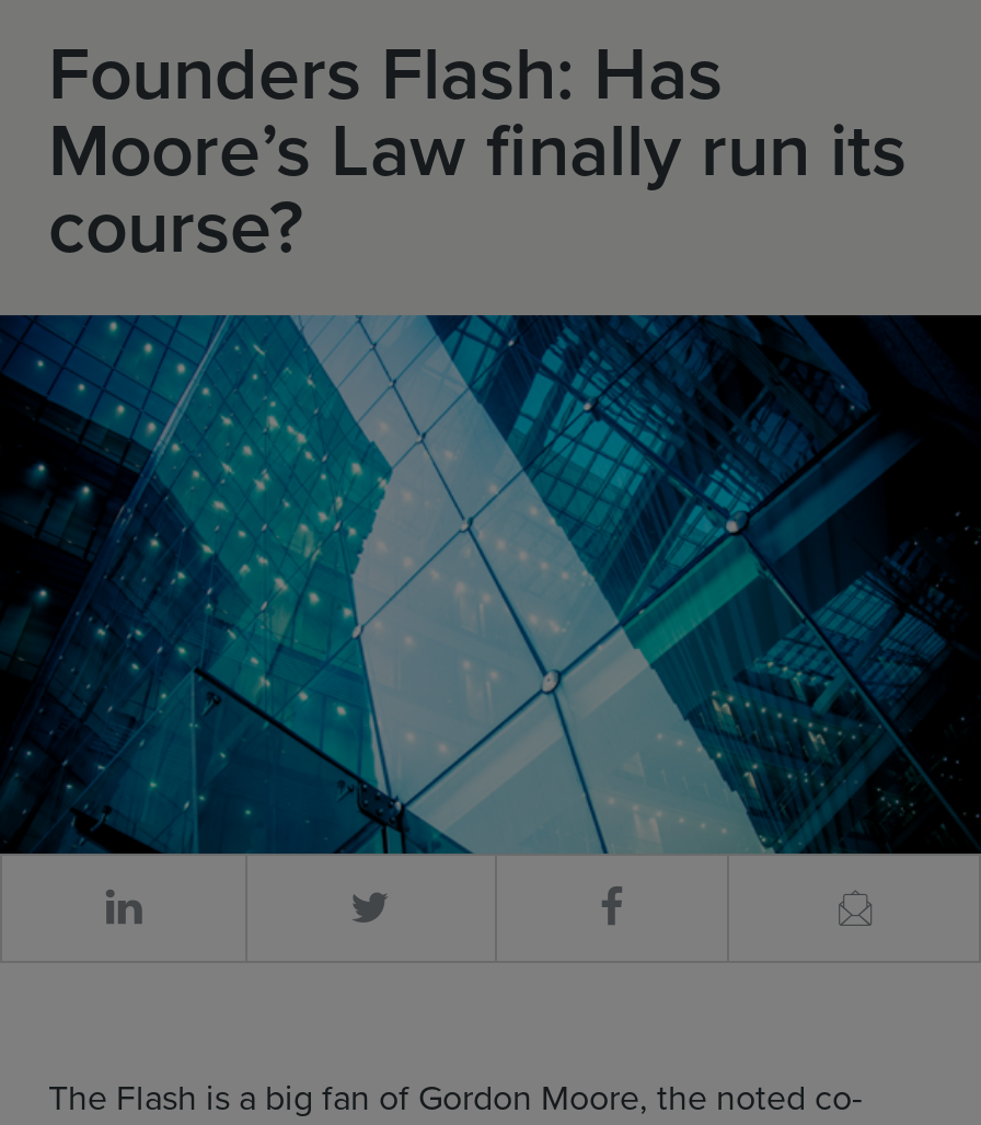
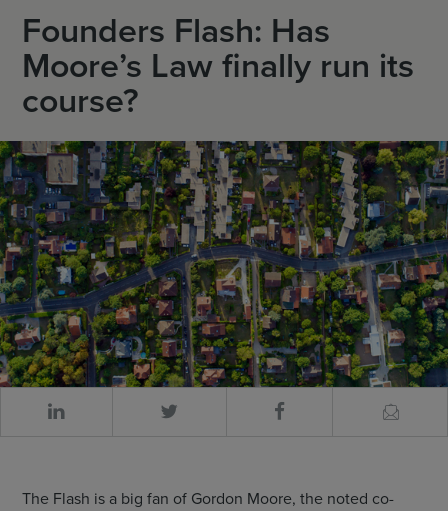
- [image]
+ [image]
